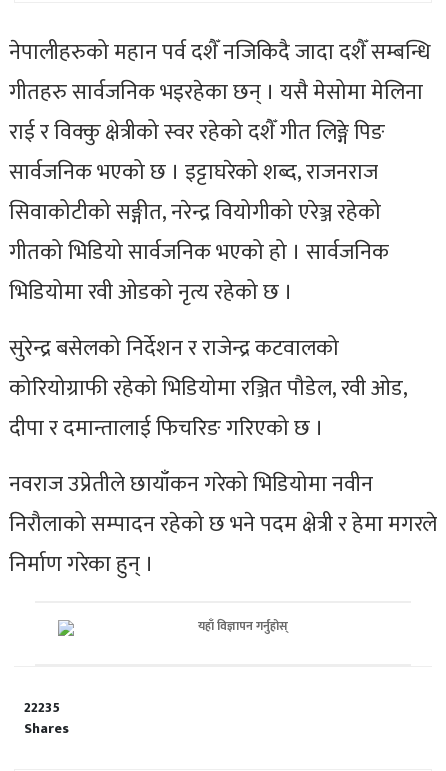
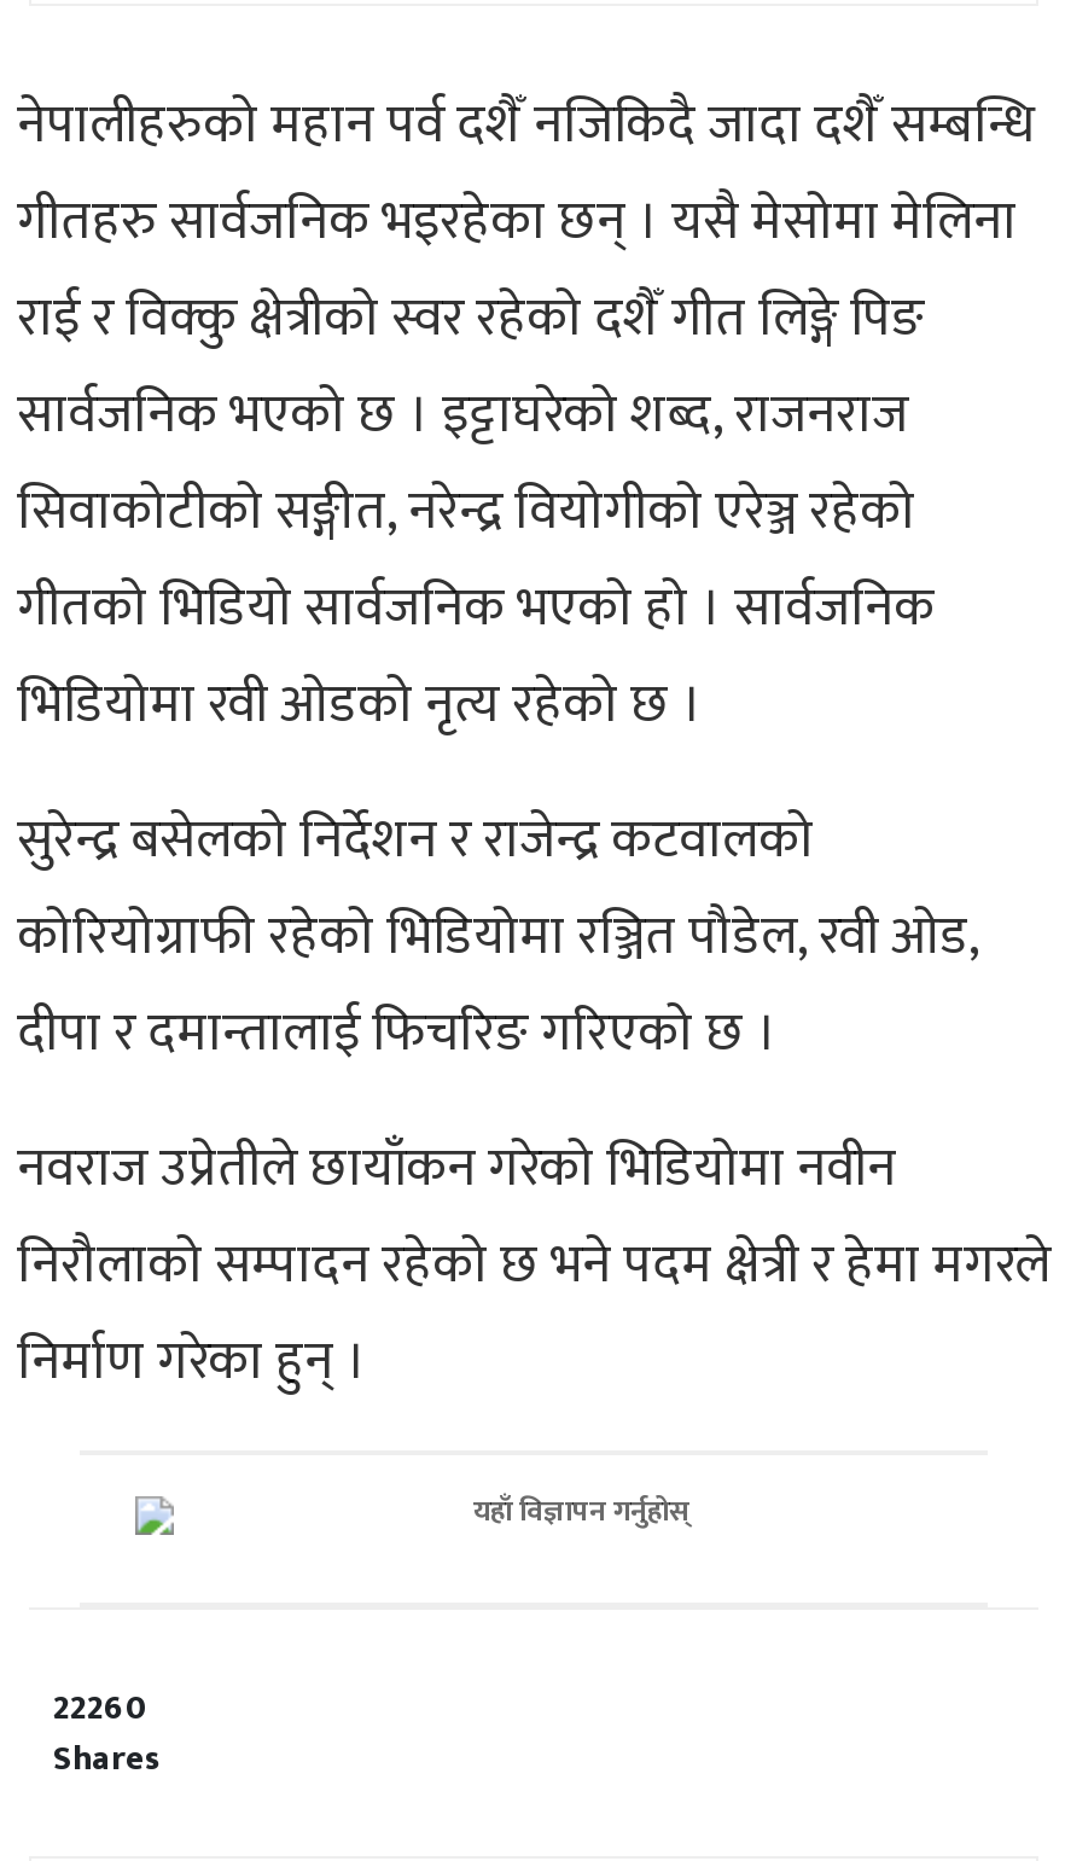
- 22235
+ 22260
